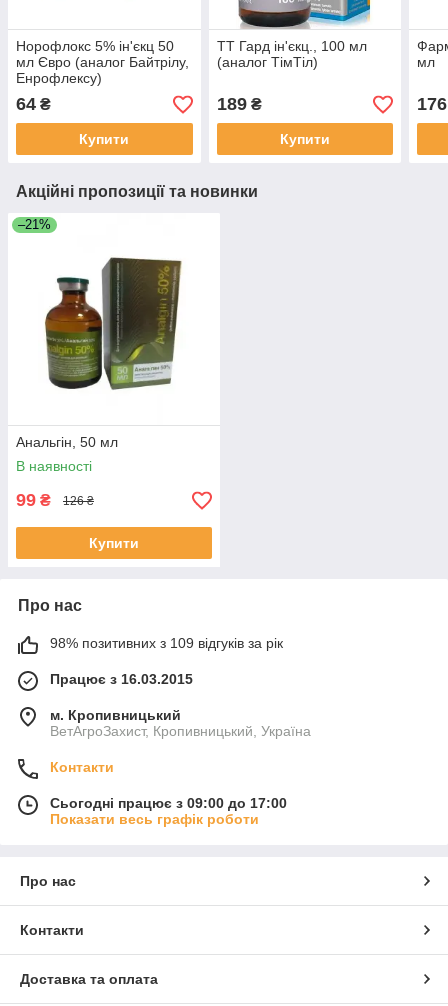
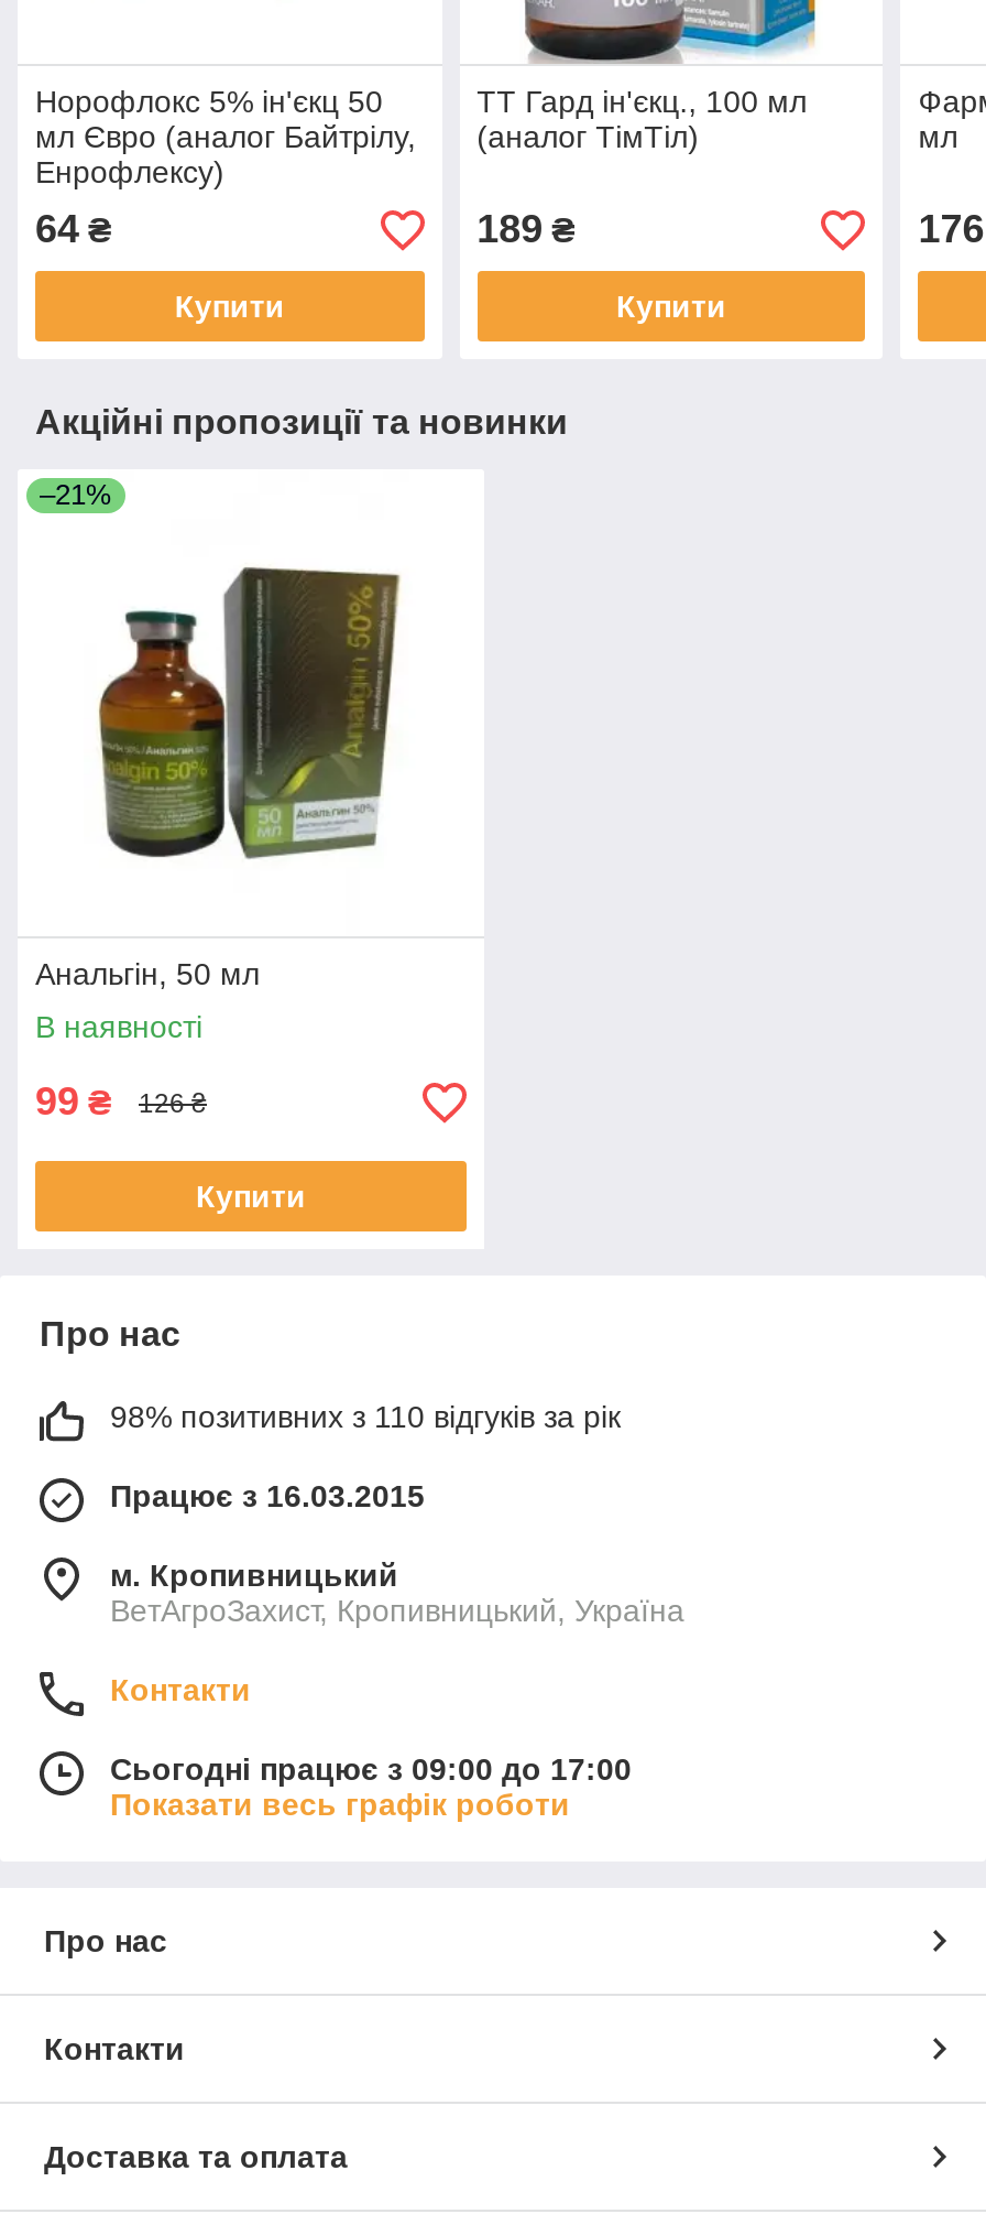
- 98% позитивних з 109 відгуків за рік
+ 98% позитивних з 110 відгуків за рік
